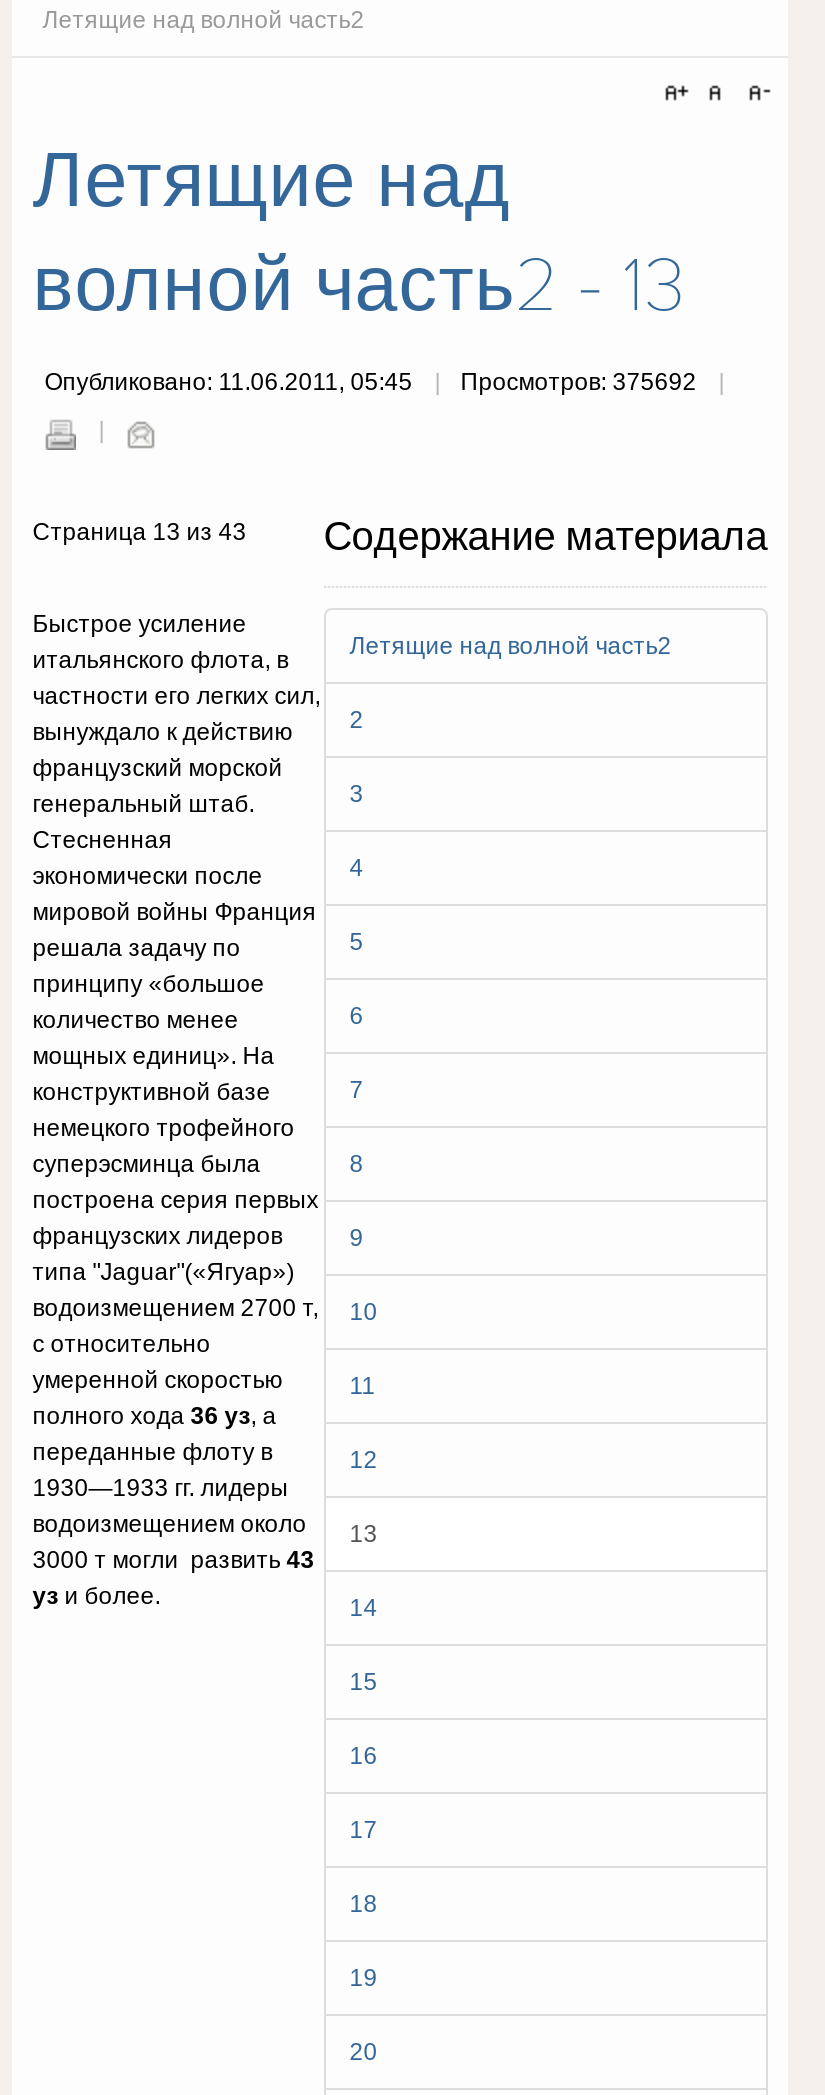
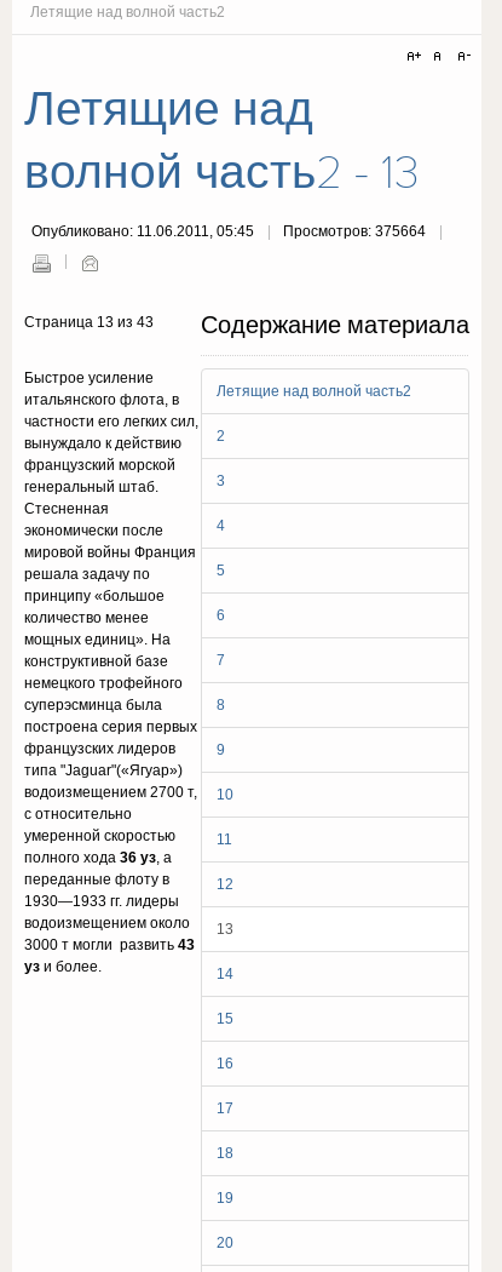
- Опубликовано: 11.06.2011, 05:45 Просмотров: 375692
+ Опубликовано: 11.06.2011, 05:45 Просмотров: 375664
